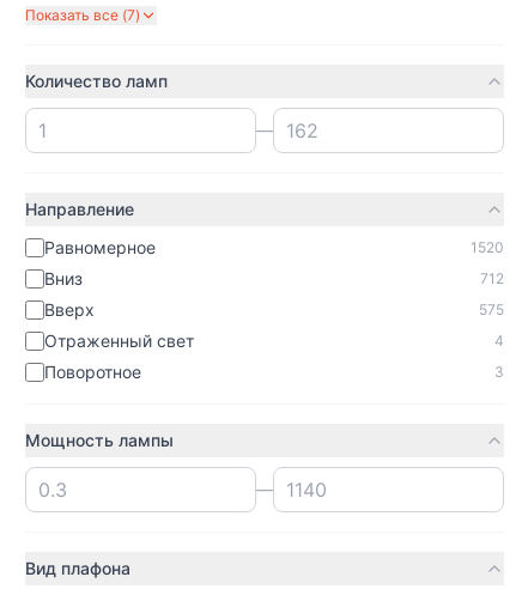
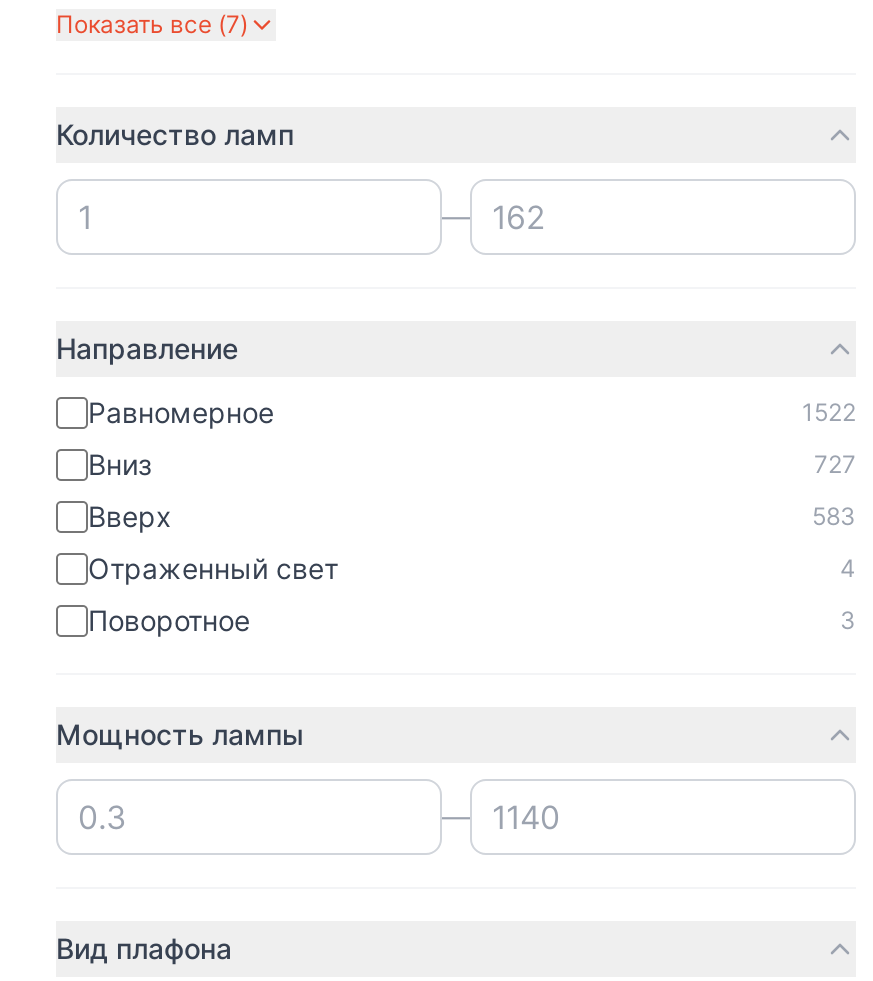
- 1520
+ 1522

- 712
+ 727

- 575
+ 583
